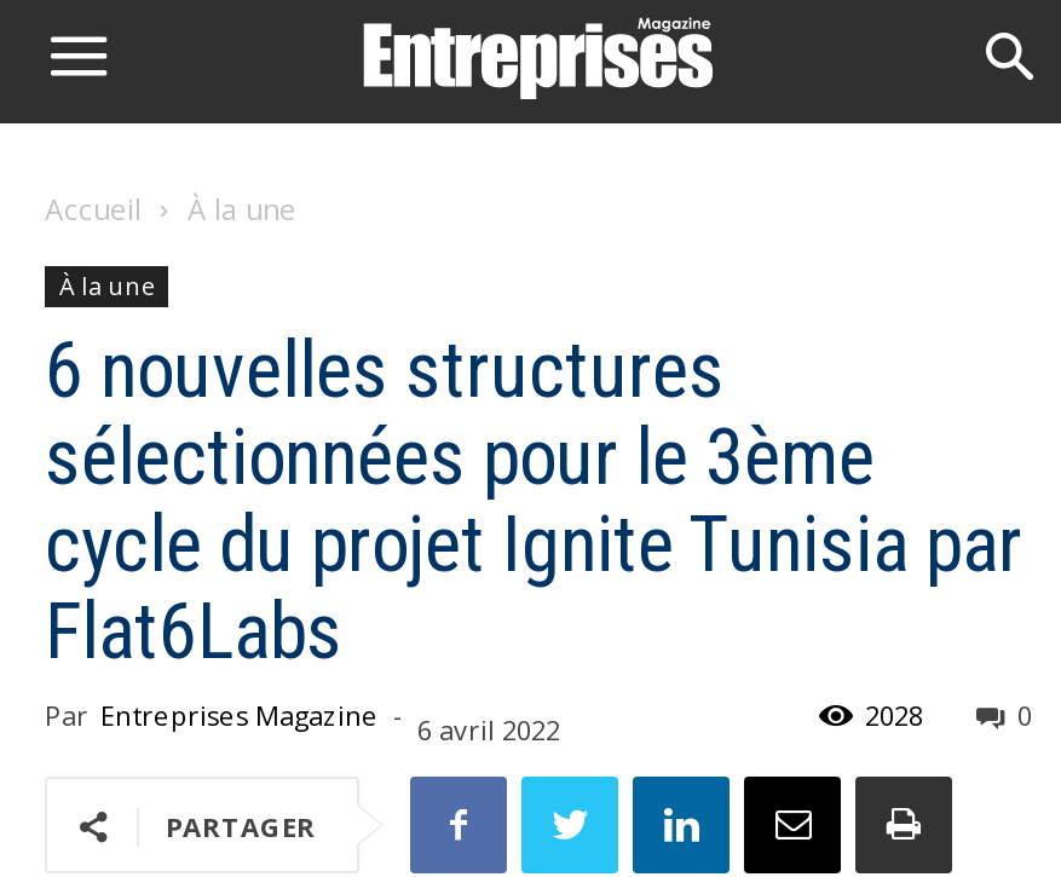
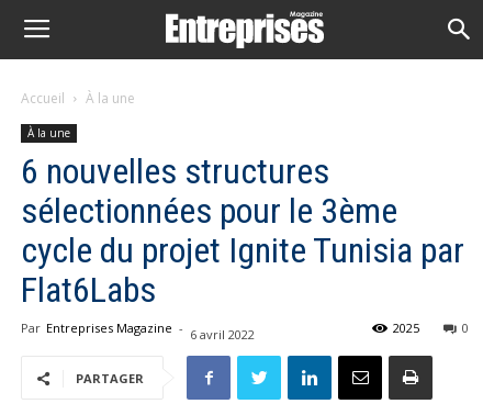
- 2028
+ 2025
